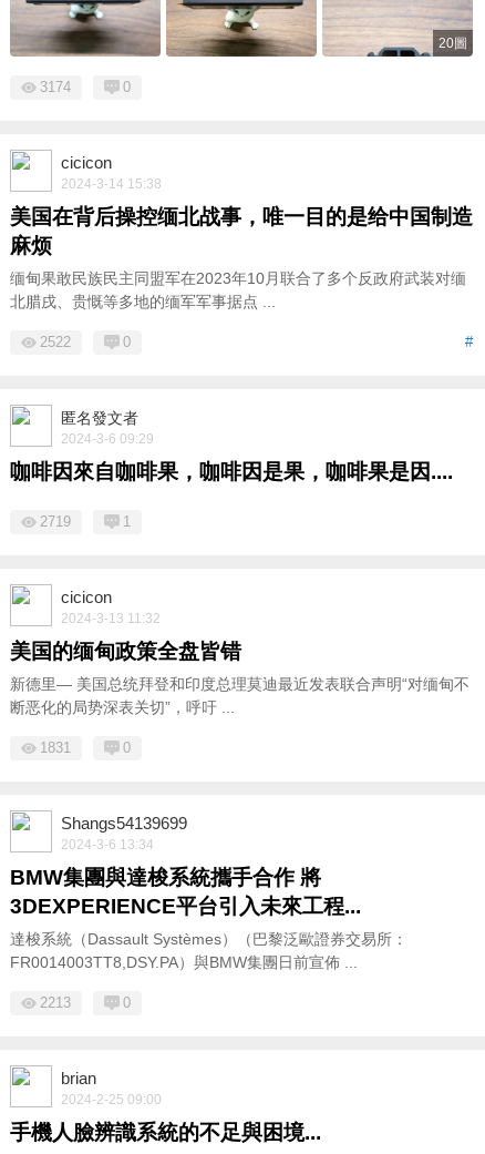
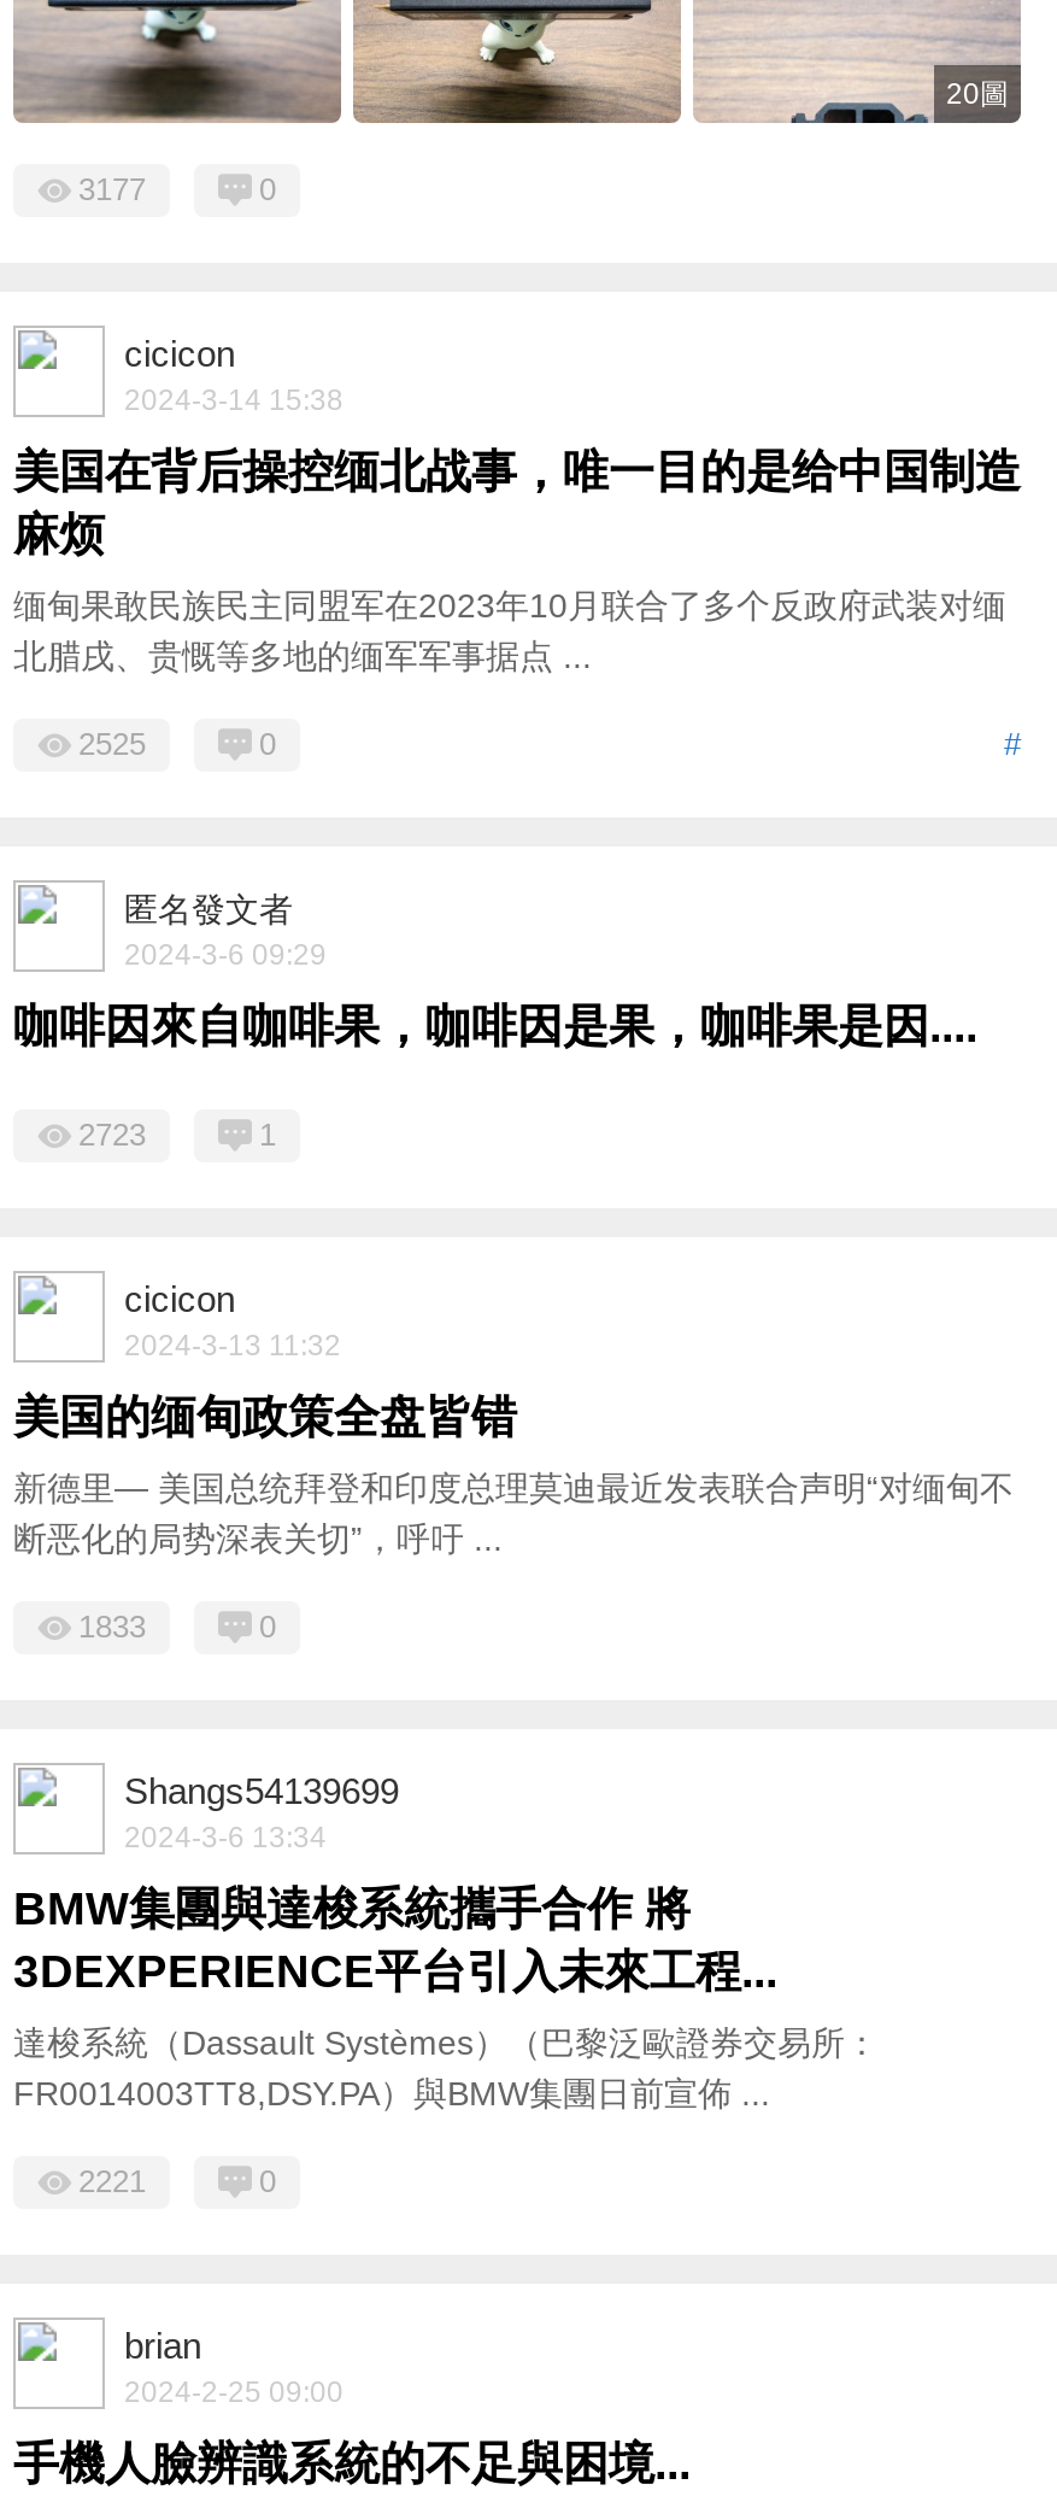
- 3174
+ 3177

- 2522
+ 2525

- 2719
+ 2723

- 1831
+ 1833

- 2213
+ 2221
